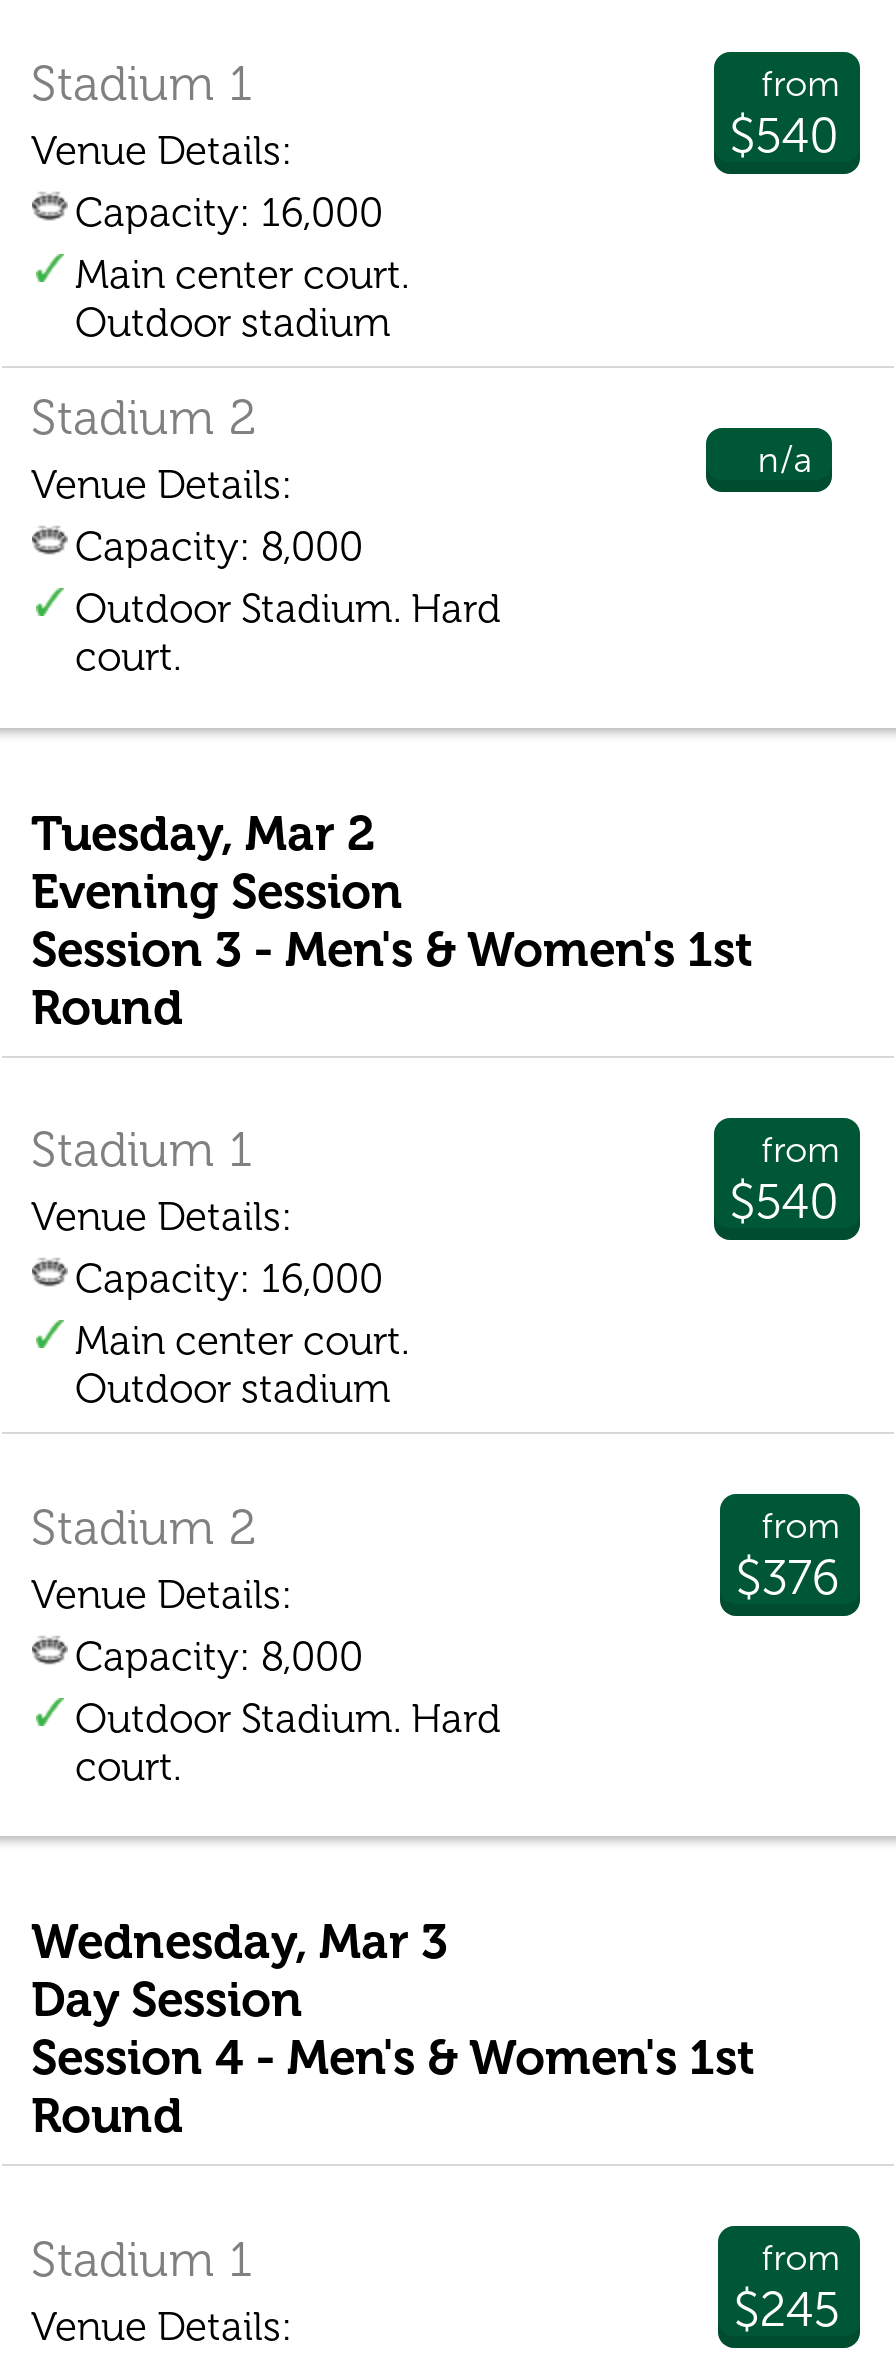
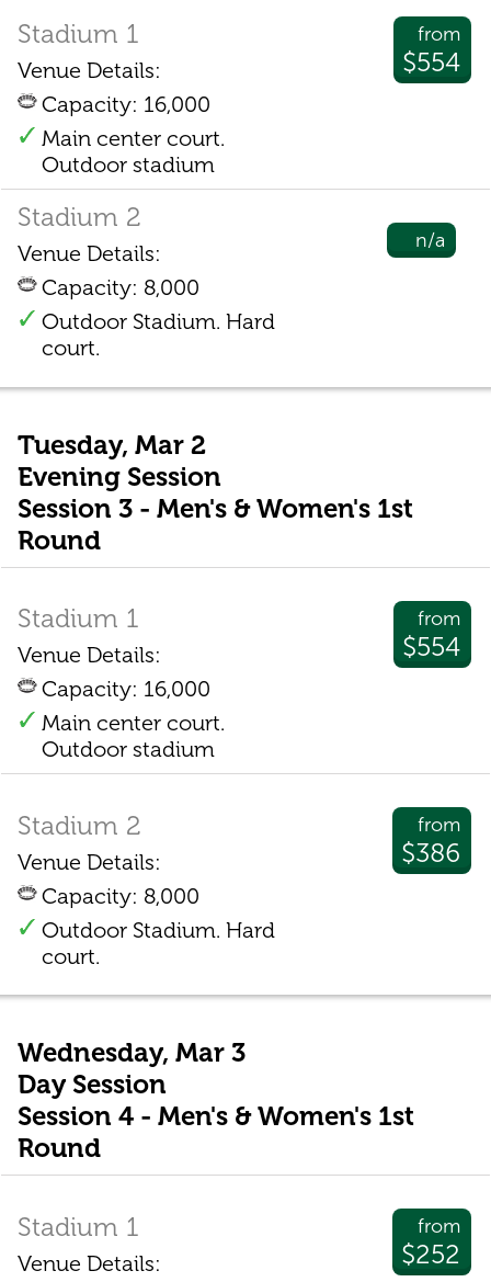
- $540
+ $554

- $540
+ $554

- $376
+ $386

- $245
+ $252
